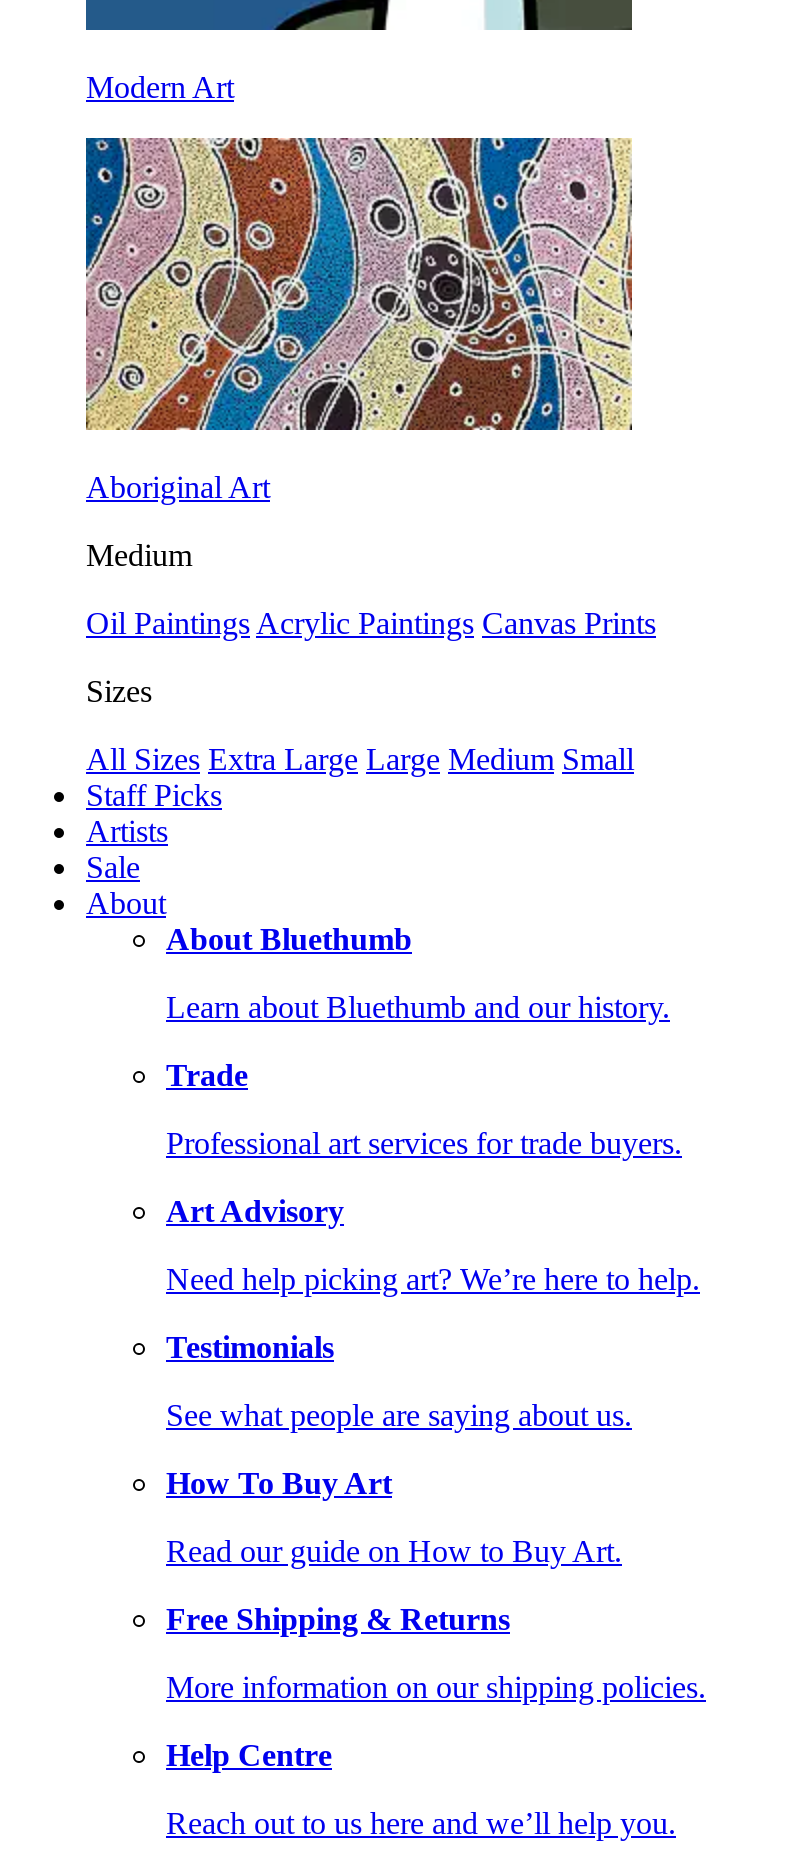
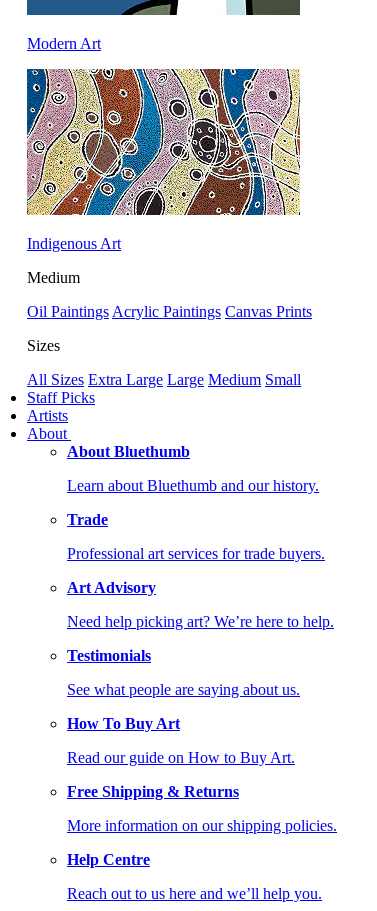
- Aboriginal Art
+ Indigenous Art

- Sale
